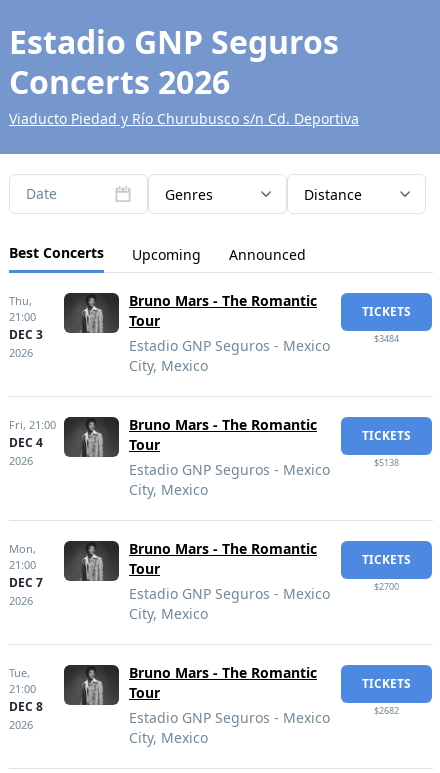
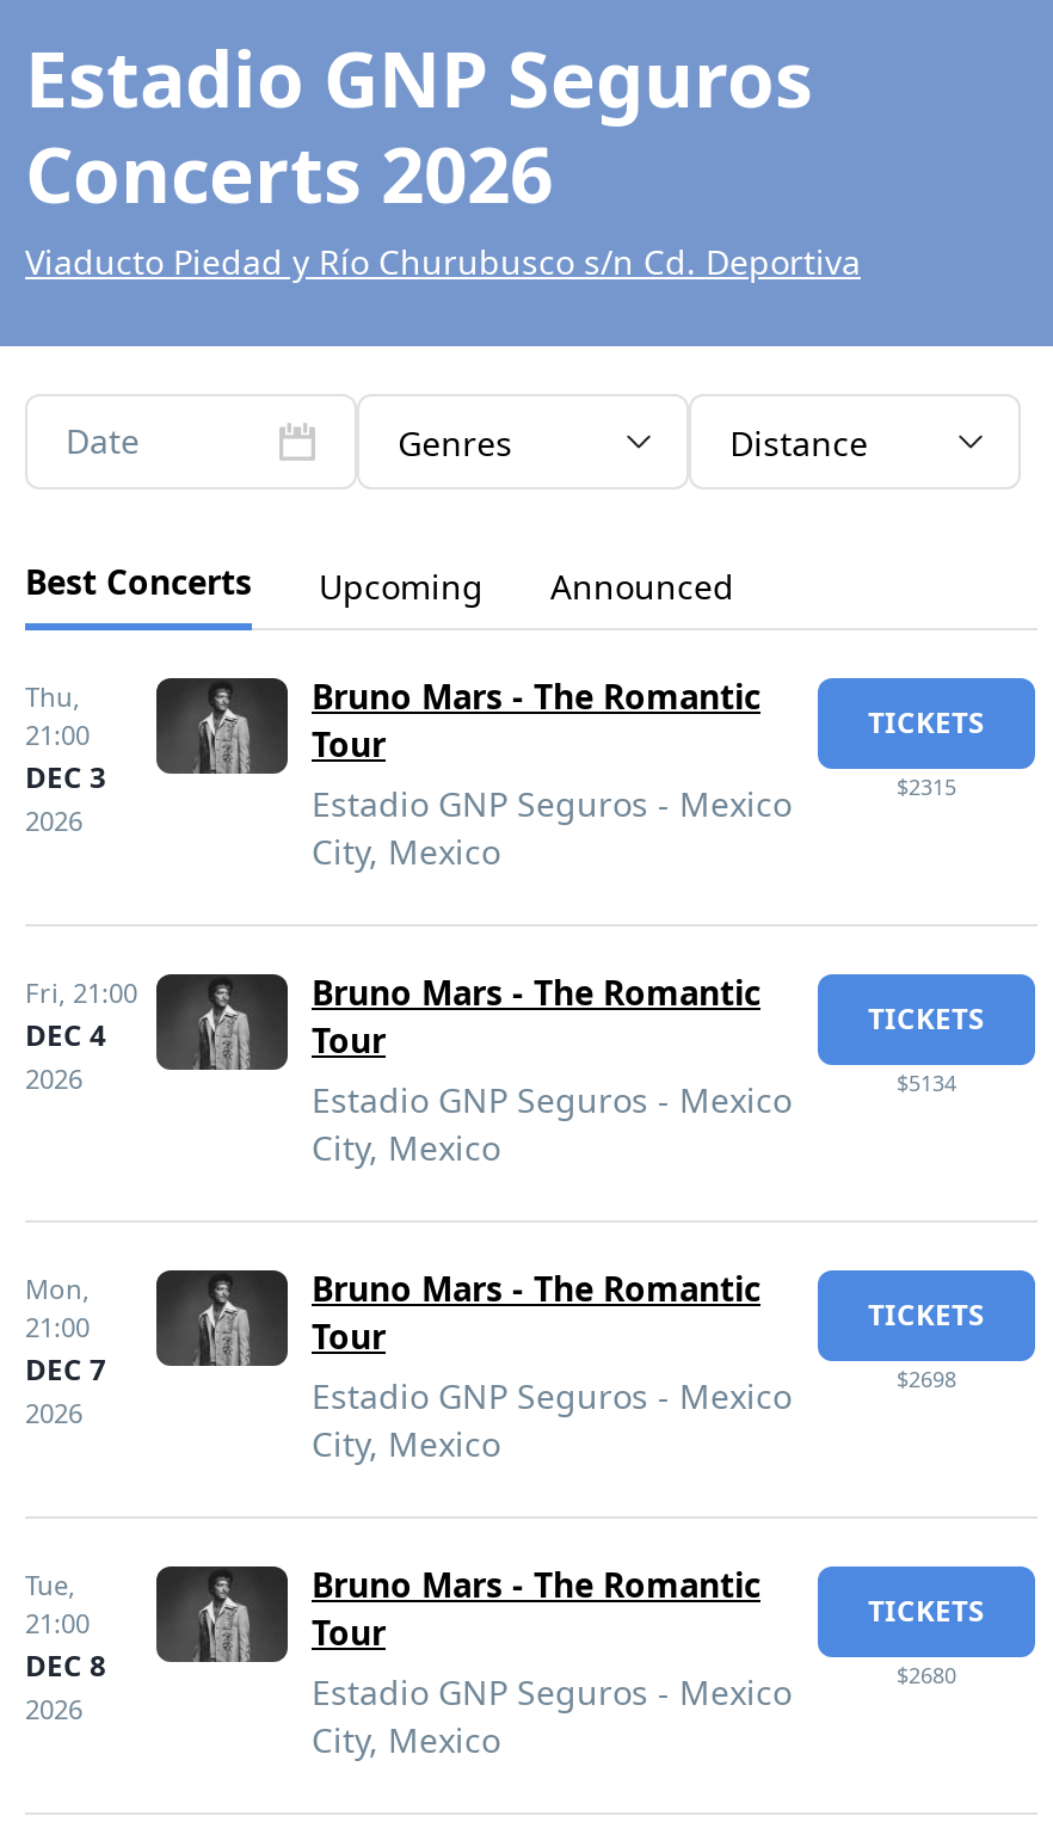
- $3484
+ $2315

- $5138
+ $5134

- $2700
+ $2698

- $2682
+ $2680
